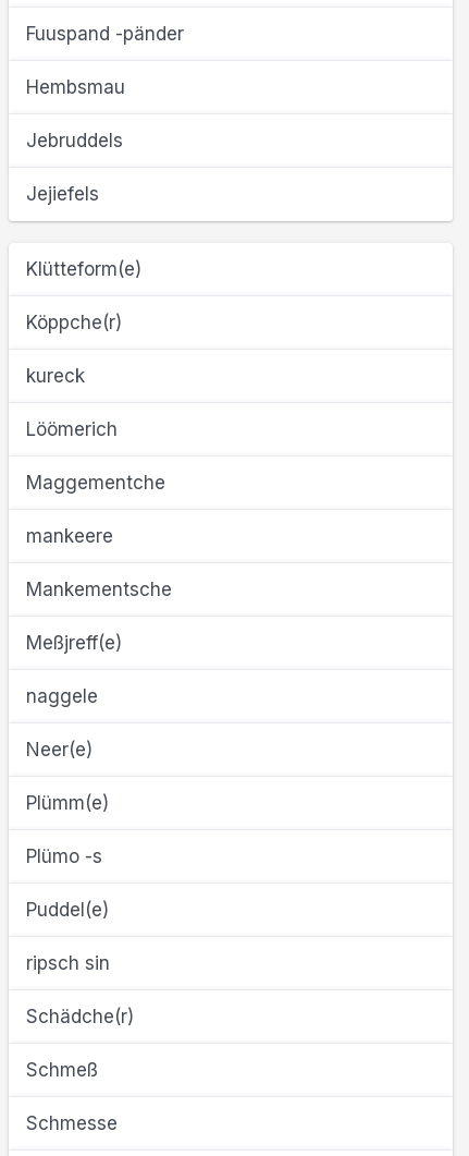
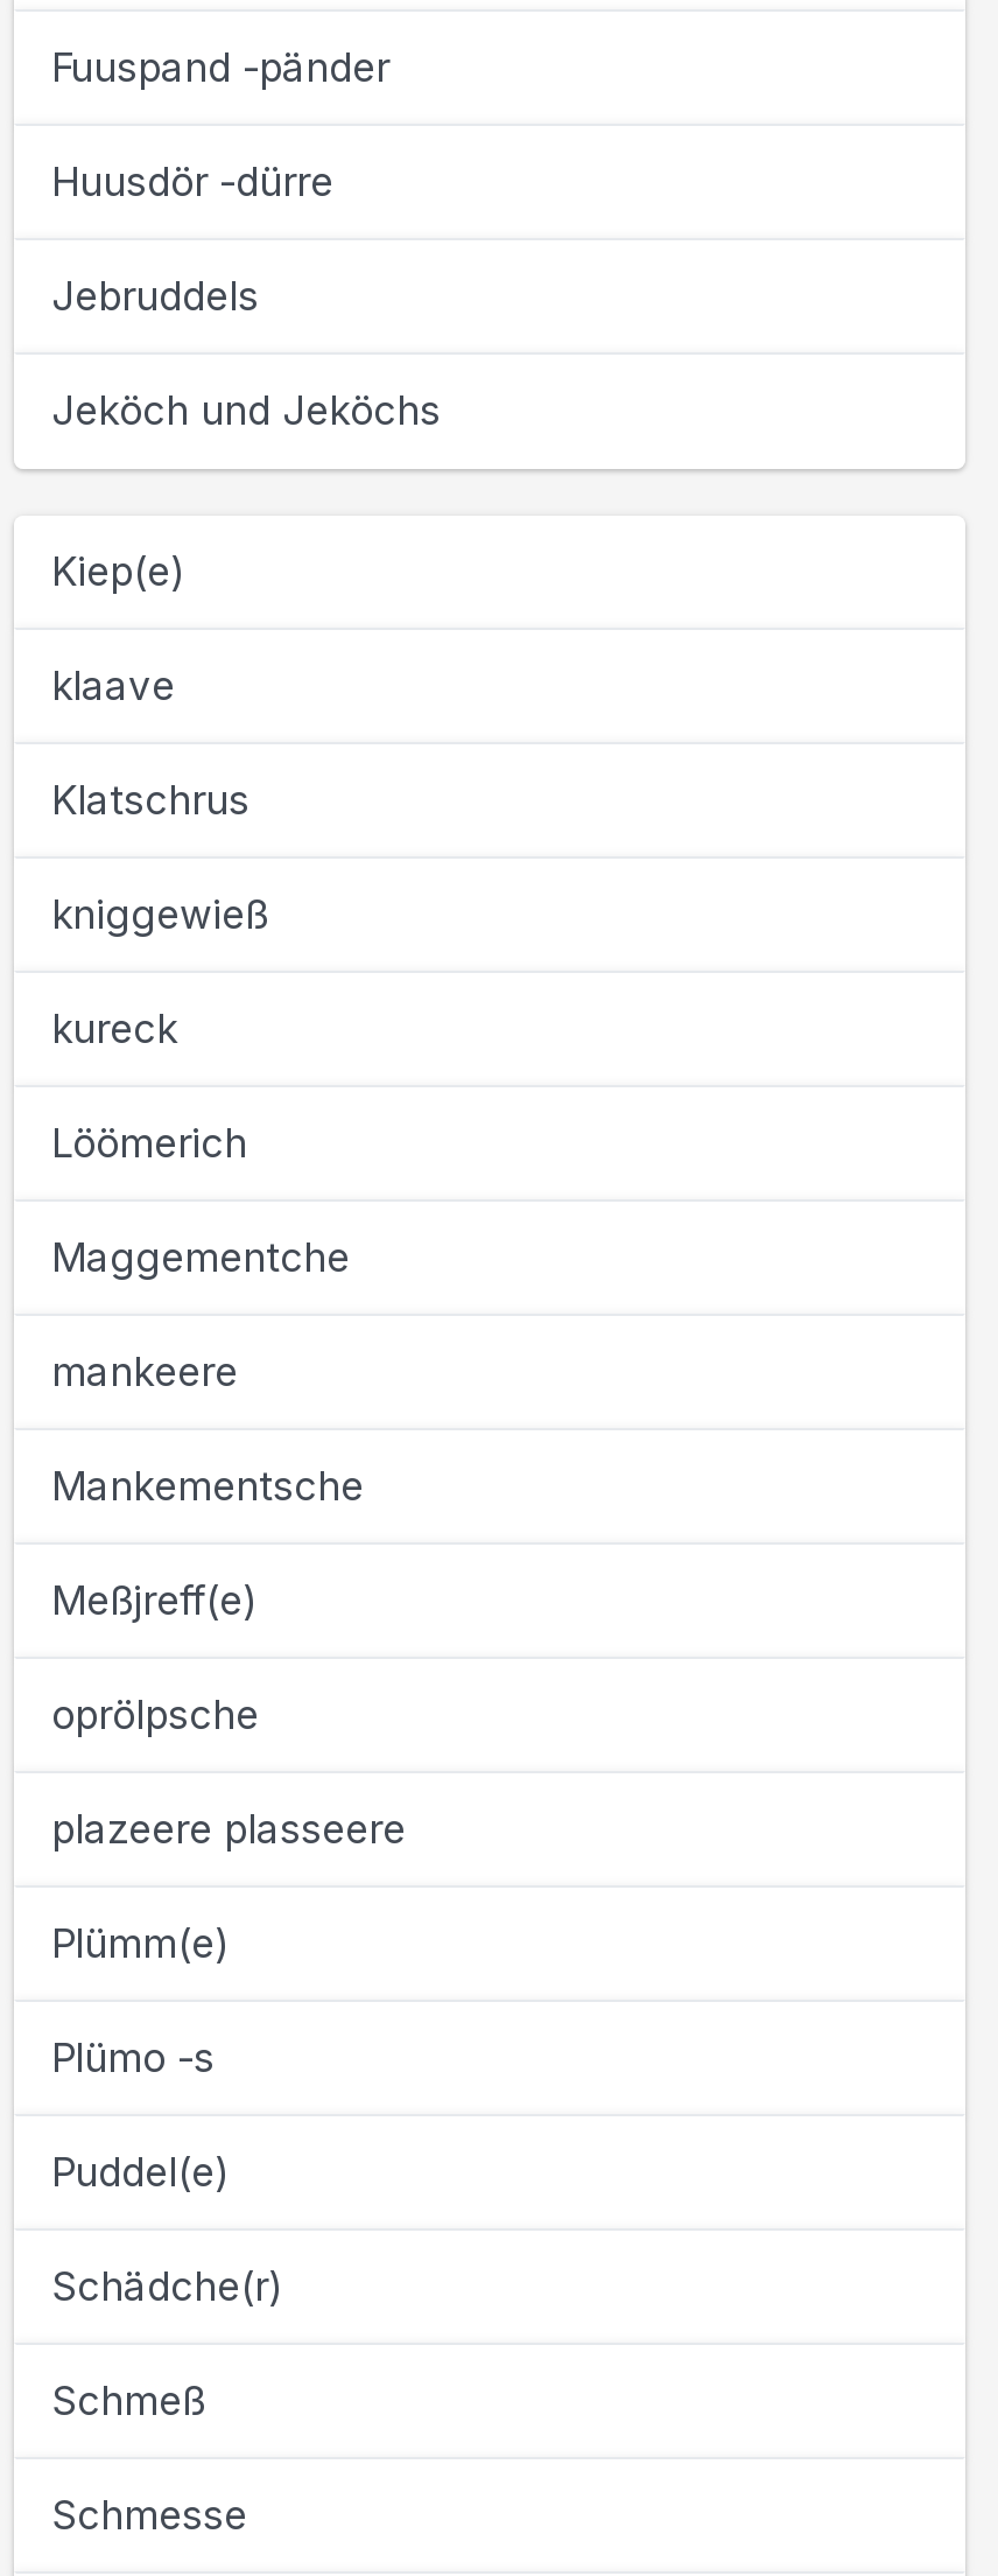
- Hembsmau
+ Huusdör -dürre

- Jejiefels
- Klütteform(e)
- Köppche(r)
+ Jeköch und Jeköchs
+ Kiep(e)
+ klaave
+ Klatschrus
+ kniggewieß

moved down: kureck | Löömerich | Maggementche | mankeere | Mankementsche | Meßjreff(e)

- naggele
+ oprölpsche

- Neer(e)
+ plazeere plasseere

moved down: Plümm(e) | Plümo -s | Puddel(e)

- ripsch sin
